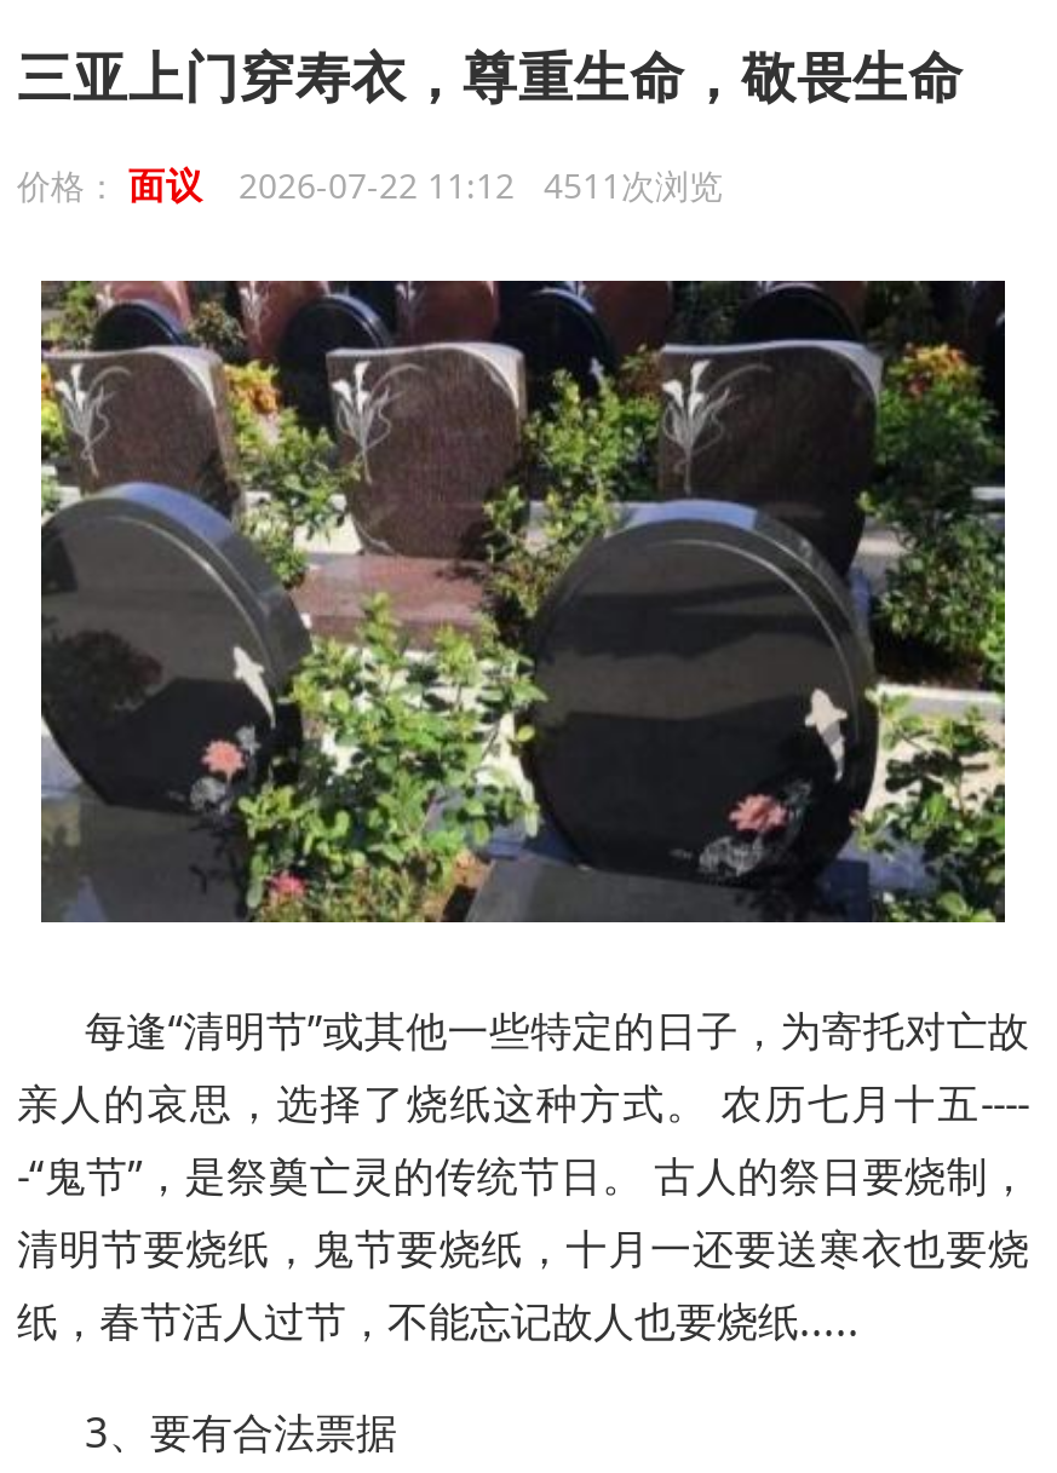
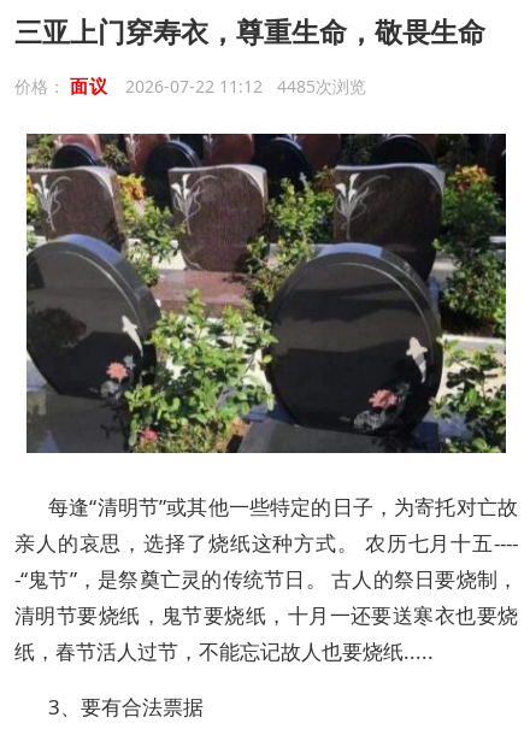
- 价格：面议 2026-07-22 11:12 4511次浏览
+ 价格：面议 2026-07-22 11:12 4485次浏览
